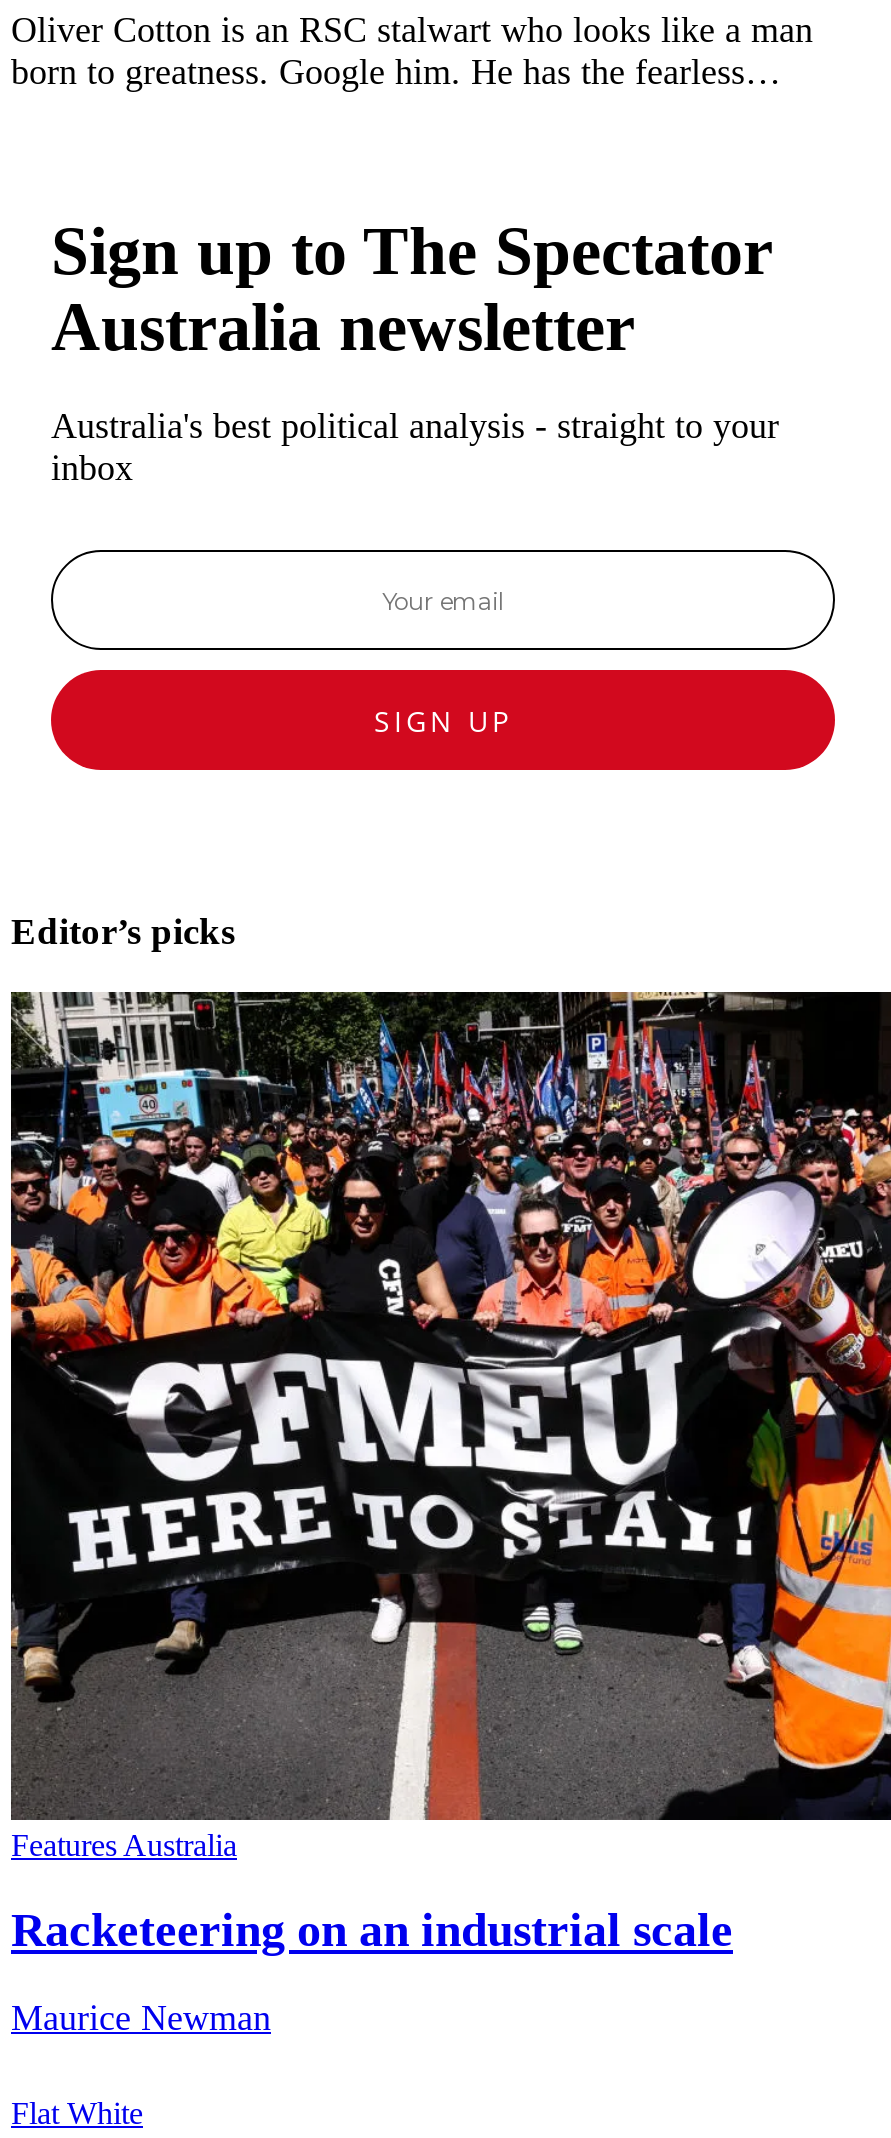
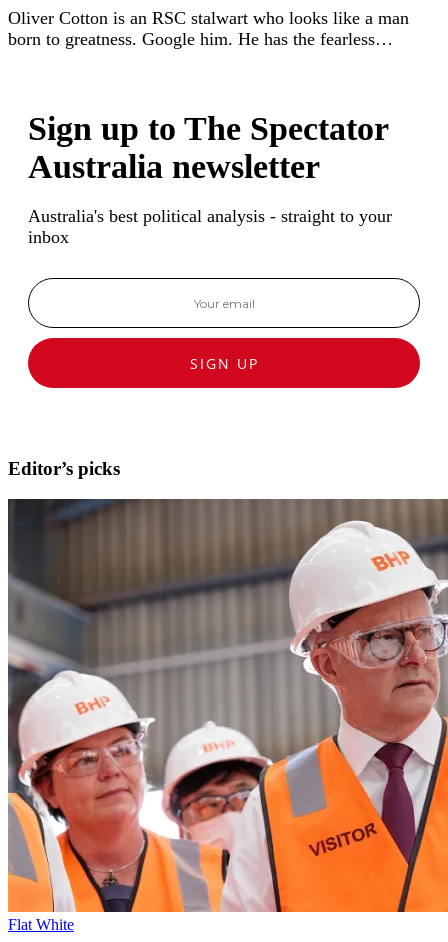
- [image]
+ [image]

- Features Australia
- Racketeering on an industrial scale
- Maurice Newman
